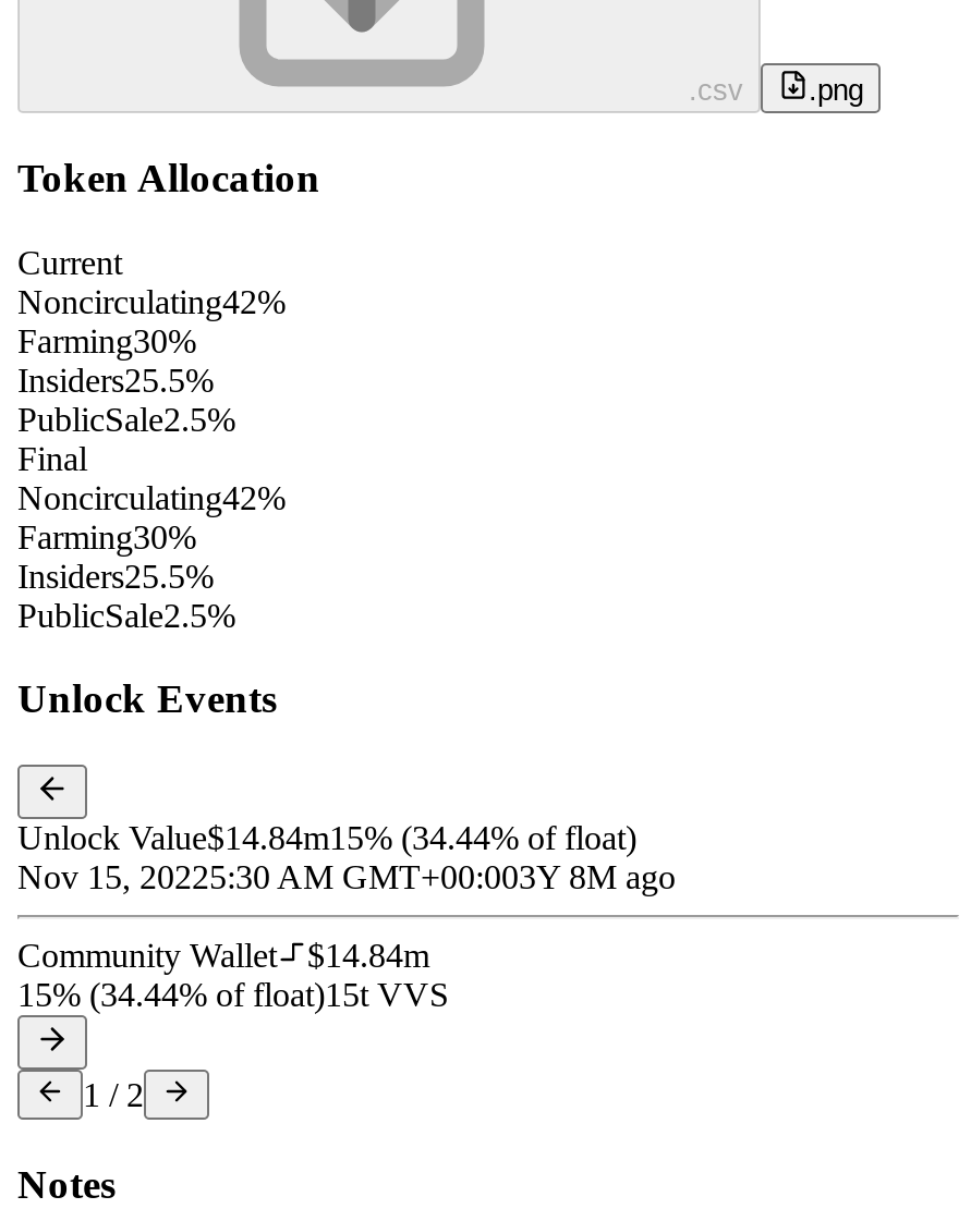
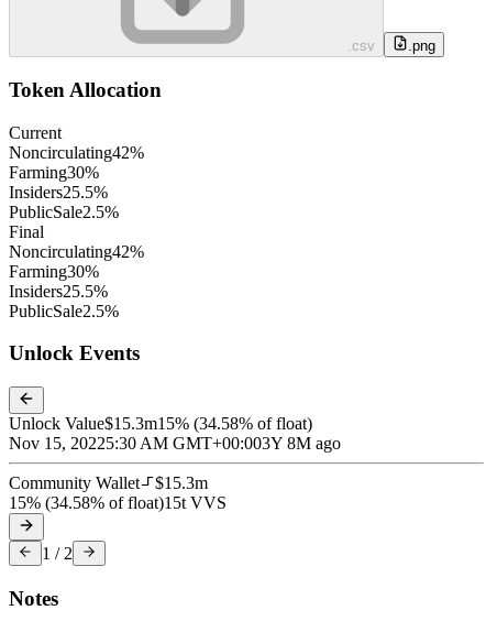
- Unlock Value$14.84m15% (34.44% of float)
+ Unlock Value$15.3m15% (34.58% of float)

- $14.84m
- 15% (34.44% of float)15t VVS
+ $15.3m
+ 15% (34.58% of float)15t VVS
